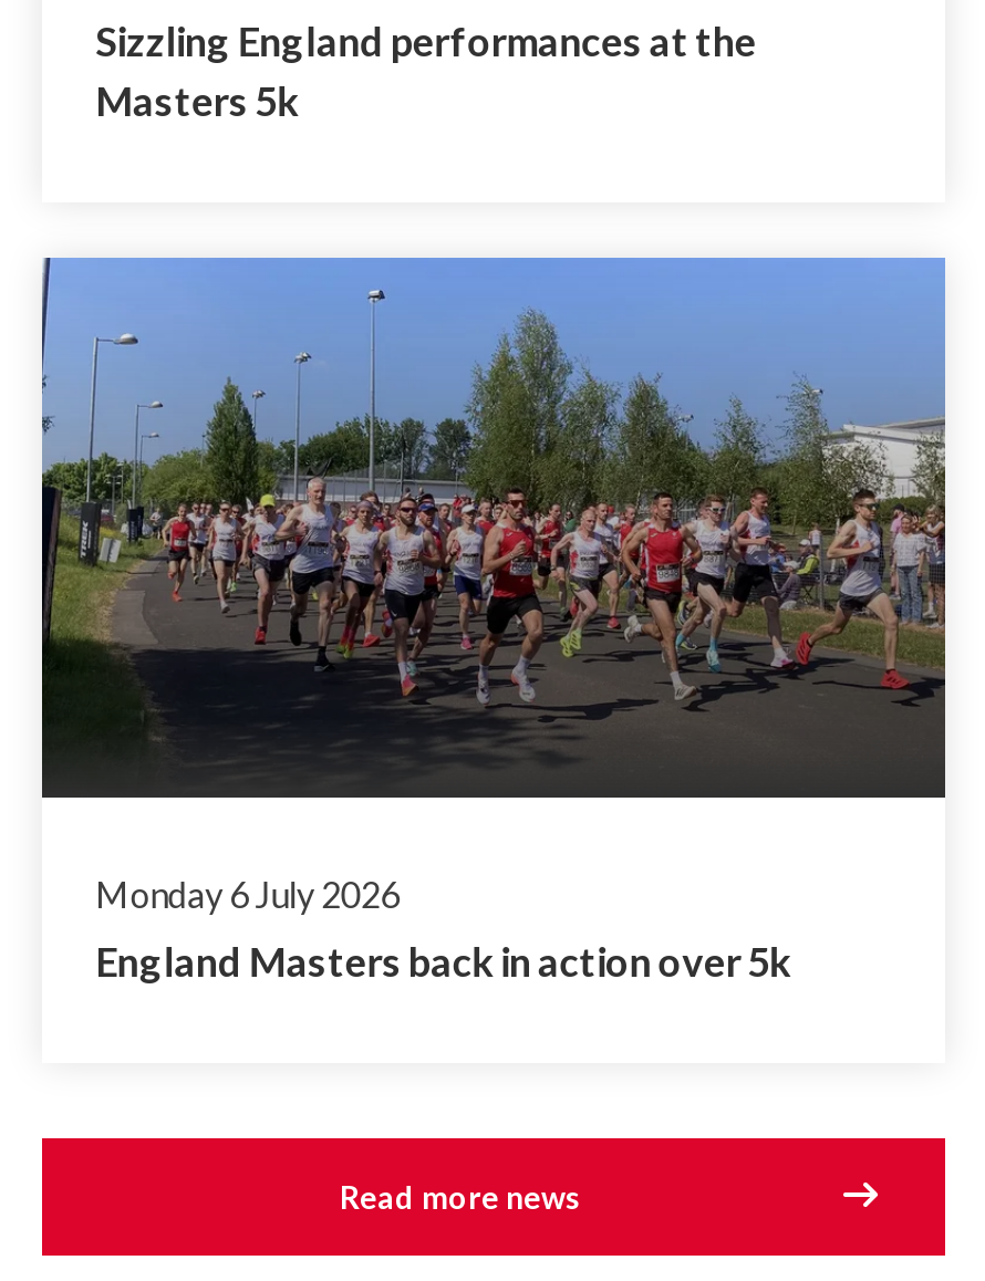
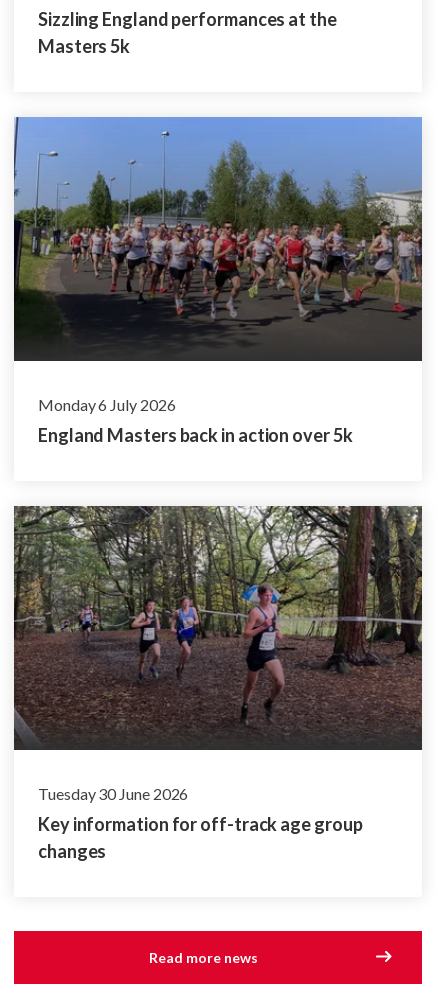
+ [image]
+ Tuesday 30 June 2026
+ Key information for off-track age group
+ changes
